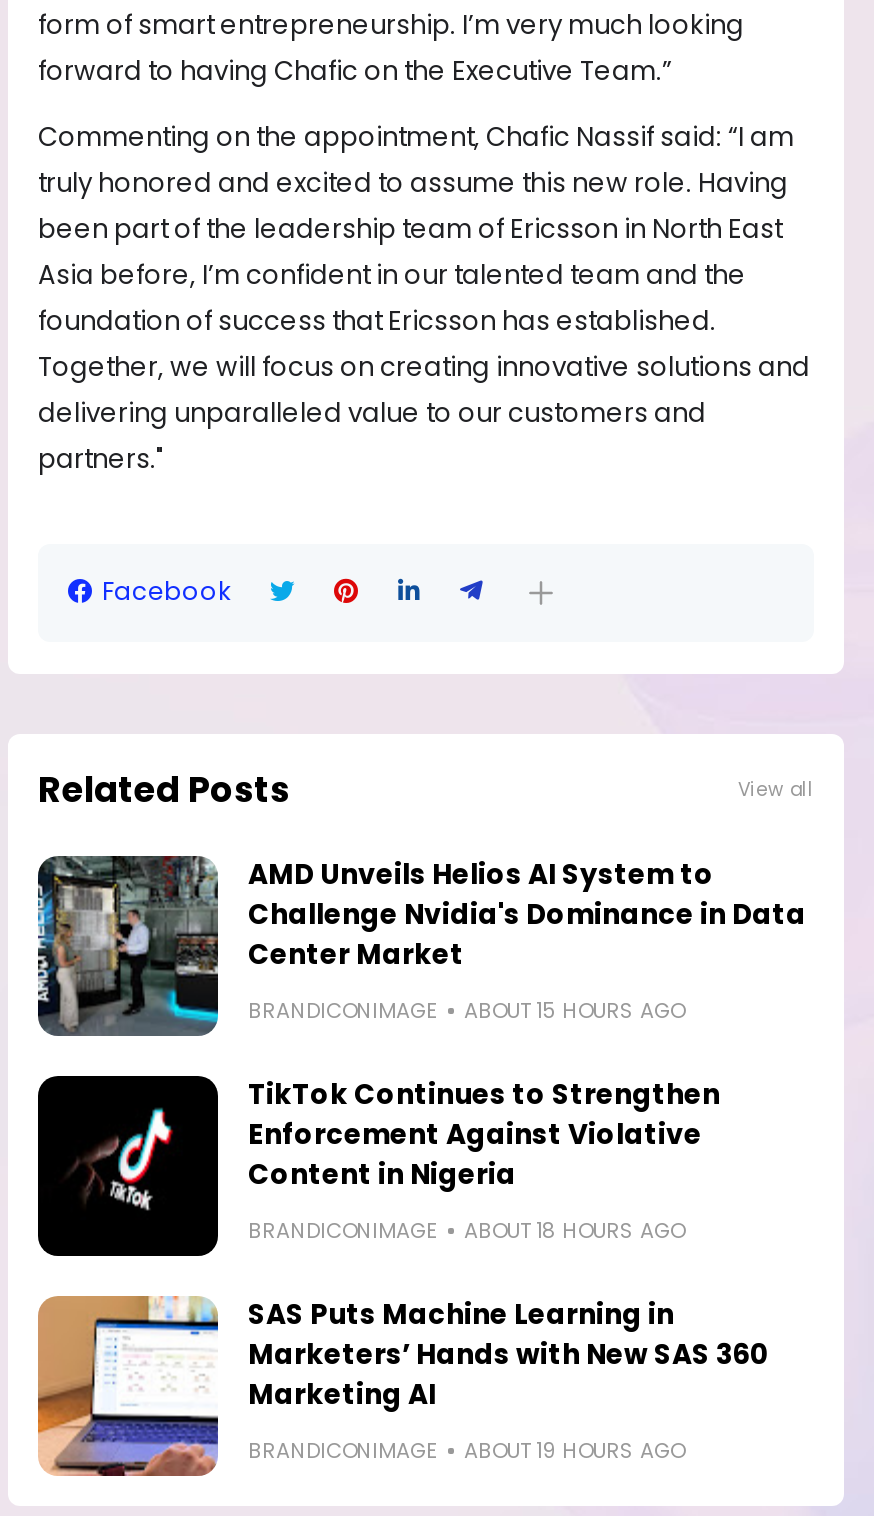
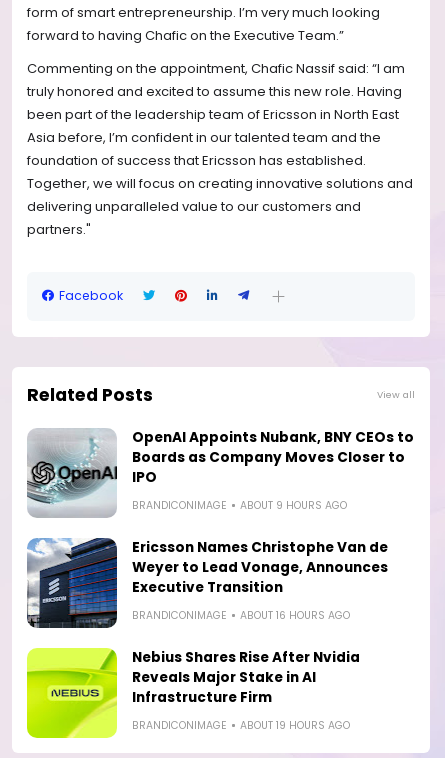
- [image]
- AMD Unveils Helios AI System to
- Challenge Nvidia's Dominance in Data
- Center Market
+ [image]
+ OpenAI Appoints Nubank, BNY CEOs to
+ Boards as Company Moves Closer to
+ IPO

- ABOUT 15 HOURS AGO
+ ABOUT 9 HOURS AGO

- [image]
- TikTok Continues to Strengthen
- Enforcement Against Violative
- Content in Nigeria
+ [image]
+ Ericsson Names Christophe Van de
+ Weyer to Lead Vonage, Announces
+ Executive Transition

- ABOUT 18 HOURS AGO
+ ABOUT 16 HOURS AGO

- [image]
- SAS Puts Machine Learning in
- Marketers’ Hands with New SAS 360
- Marketing AI
+ [image]
+ Nebius Shares Rise After Nvidia
+ Reveals Major Stake in AI
+ Infrastructure Firm
